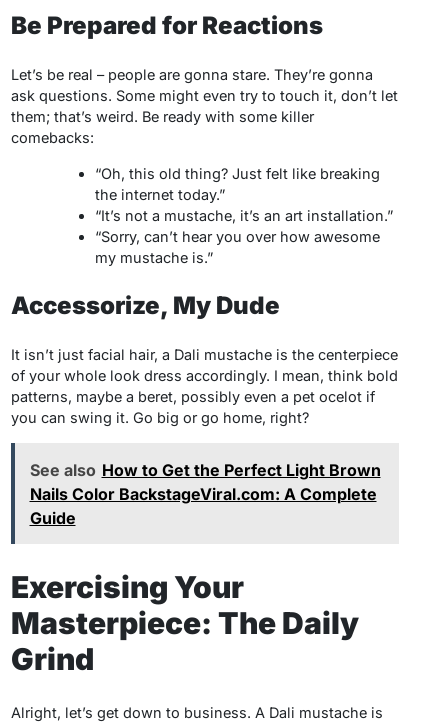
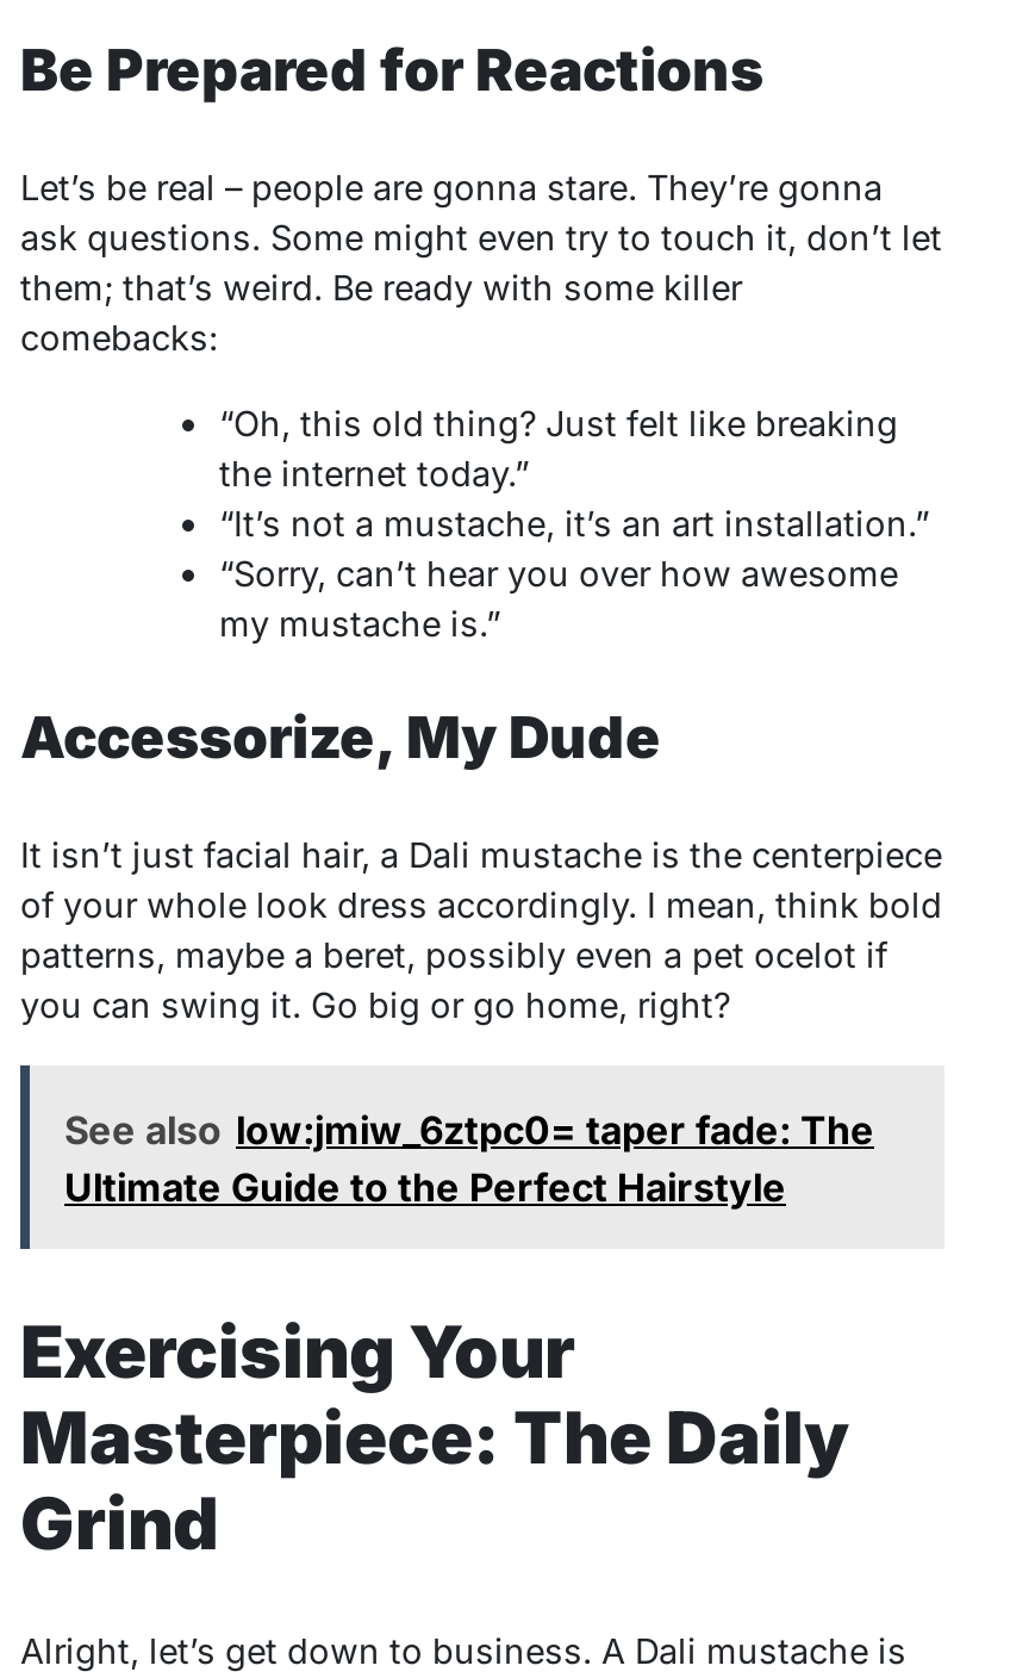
- See also How to Get the Perfect Light Brown
- Nails Color BackstageViral.com: A Complete
- Guide
+ See also low:jmiw_6ztpc0= taper fade: The
+ Ultimate Guide to the Perfect Hairstyle
